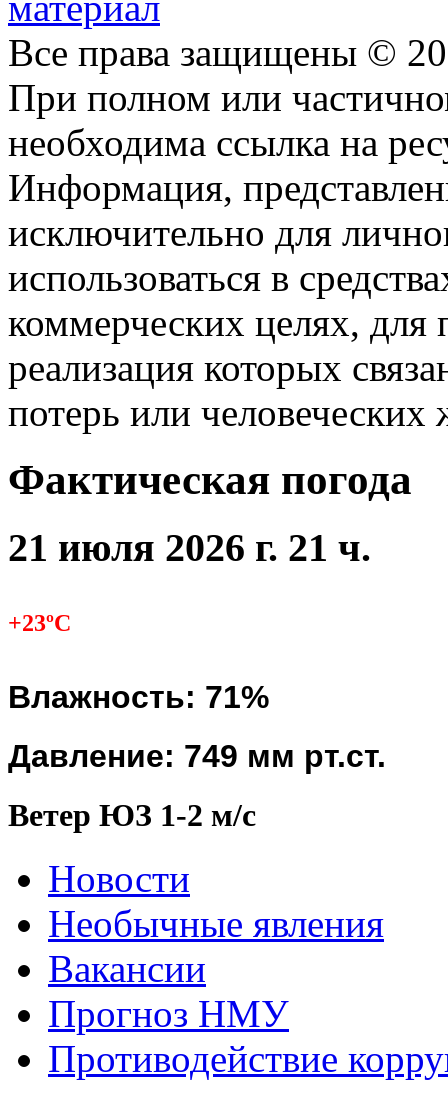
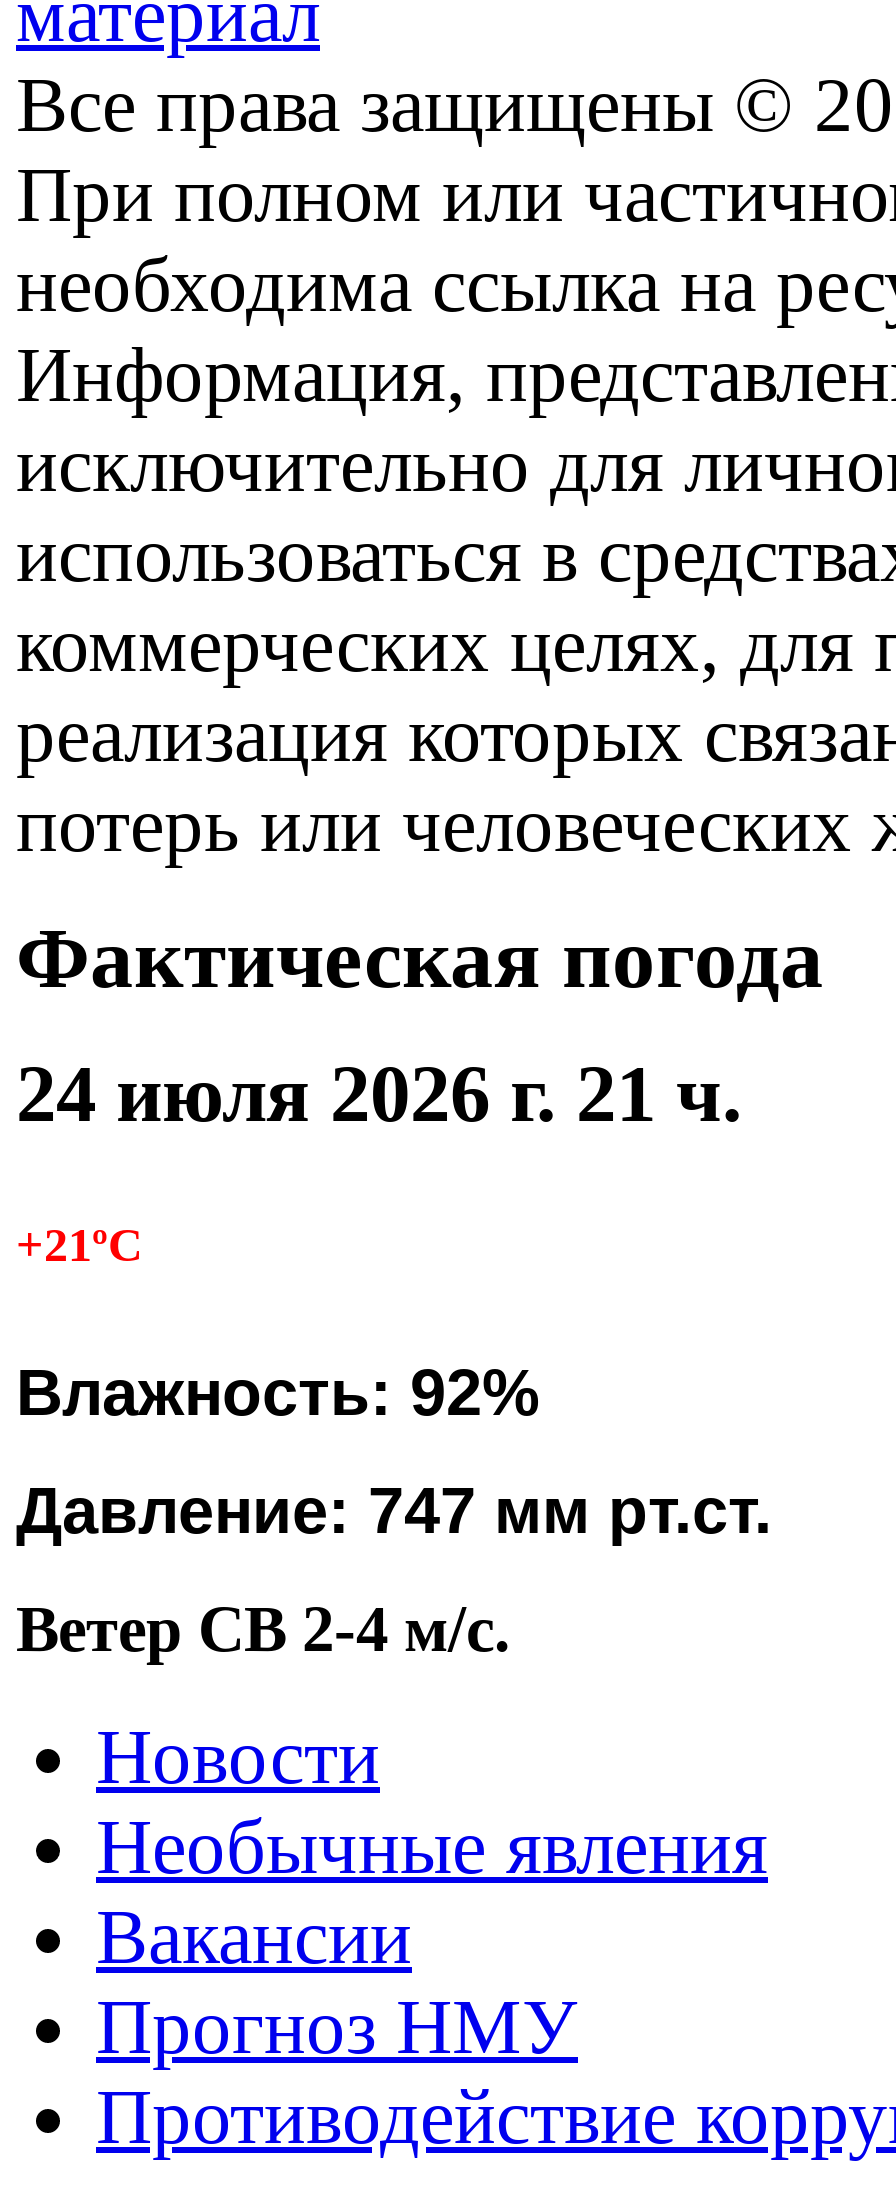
- 21 июля 2026 г. 21 ч.
+ 24 июля 2026 г. 21 ч.

- +23ºС
+ +21ºС

- Влажность: 71%
+ Влажность: 92%

- Давление: 749 мм рт.ст.
+ Давление: 747 мм рт.ст.

- Ветер ЮЗ 1-2 м/с
+ Ветер СВ 2-4 м/с.
